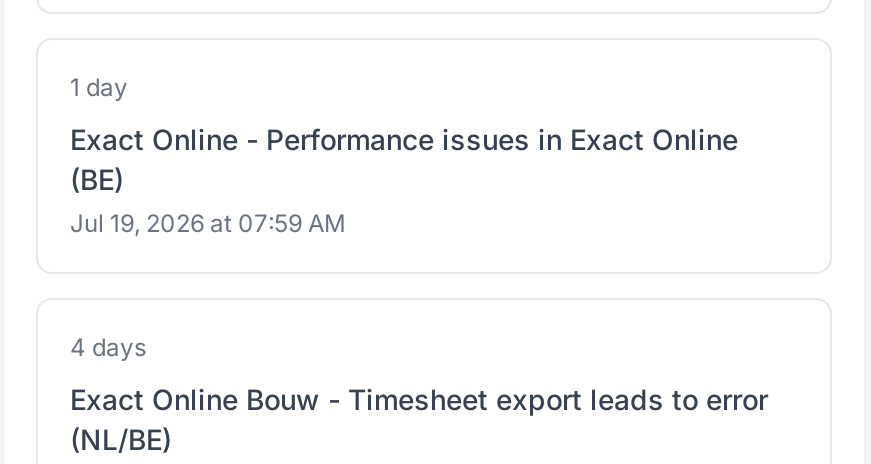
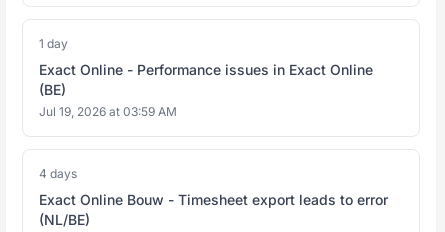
- Jul 19, 2026 at 07:59 AM
+ Jul 19, 2026 at 03:59 AM
